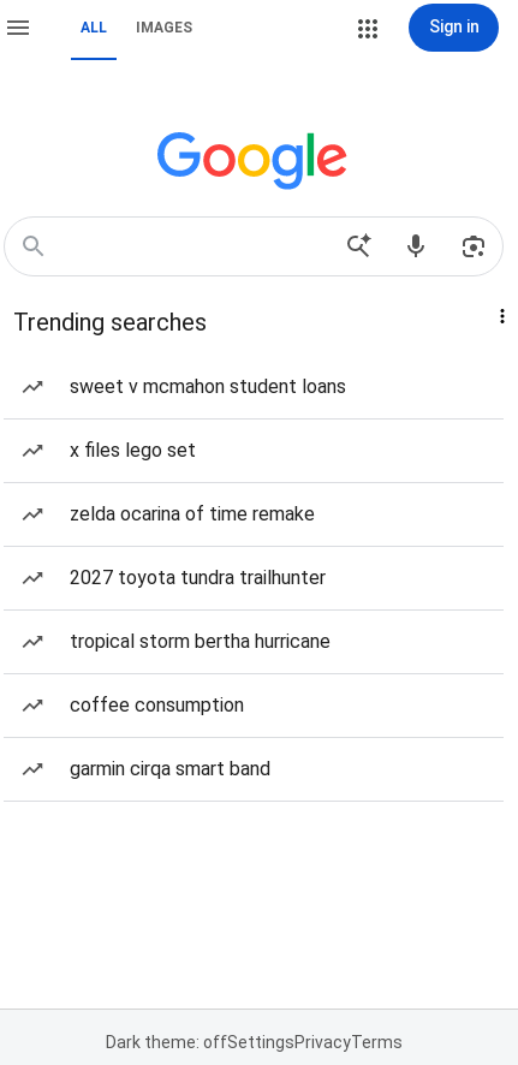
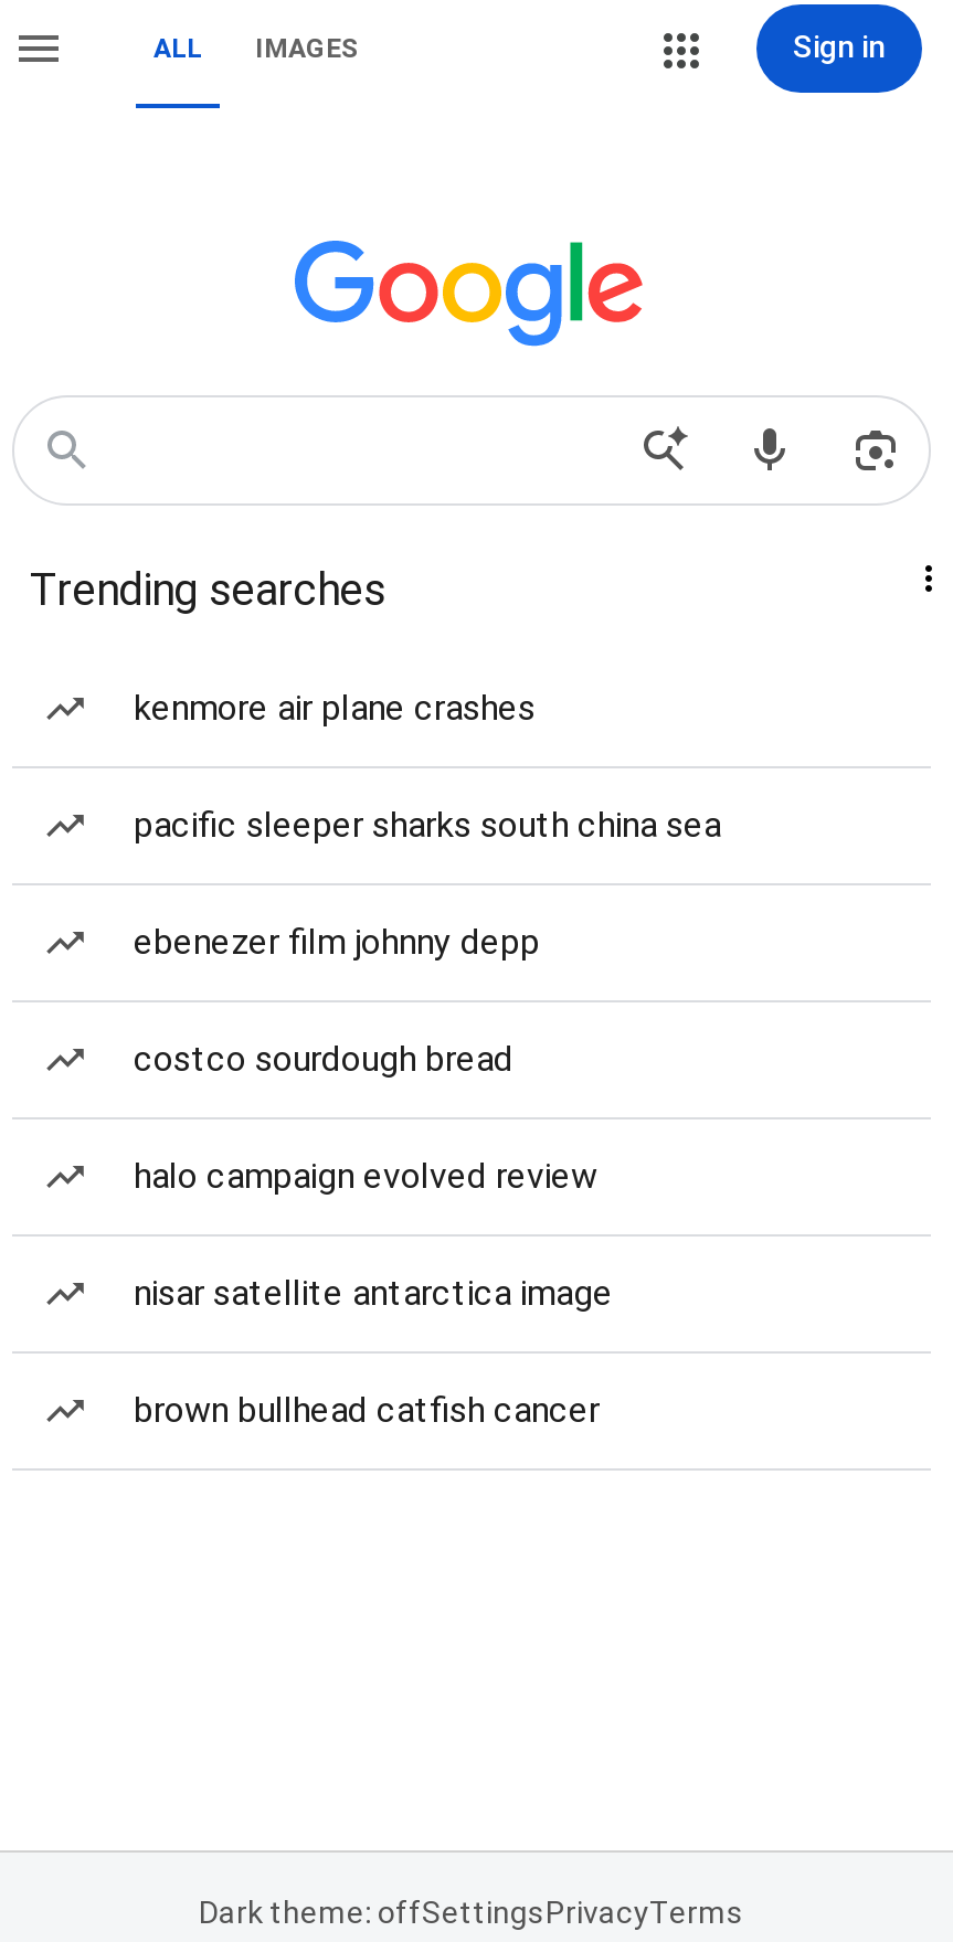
- sweet v mcmahon student loans
+ kenmore air plane crashes

- x files lego set
+ pacific sleeper sharks south china sea

- zelda ocarina of time remake
+ ebenezer film johnny depp

- 2027 toyota tundra trailhunter
+ costco sourdough bread

- tropical storm bertha hurricane
+ halo campaign evolved review

- coffee consumption
+ nisar satellite antarctica image

- garmin cirqa smart band
+ brown bullhead catfish cancer
